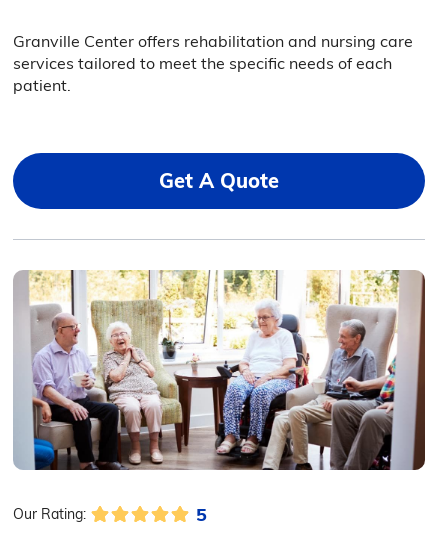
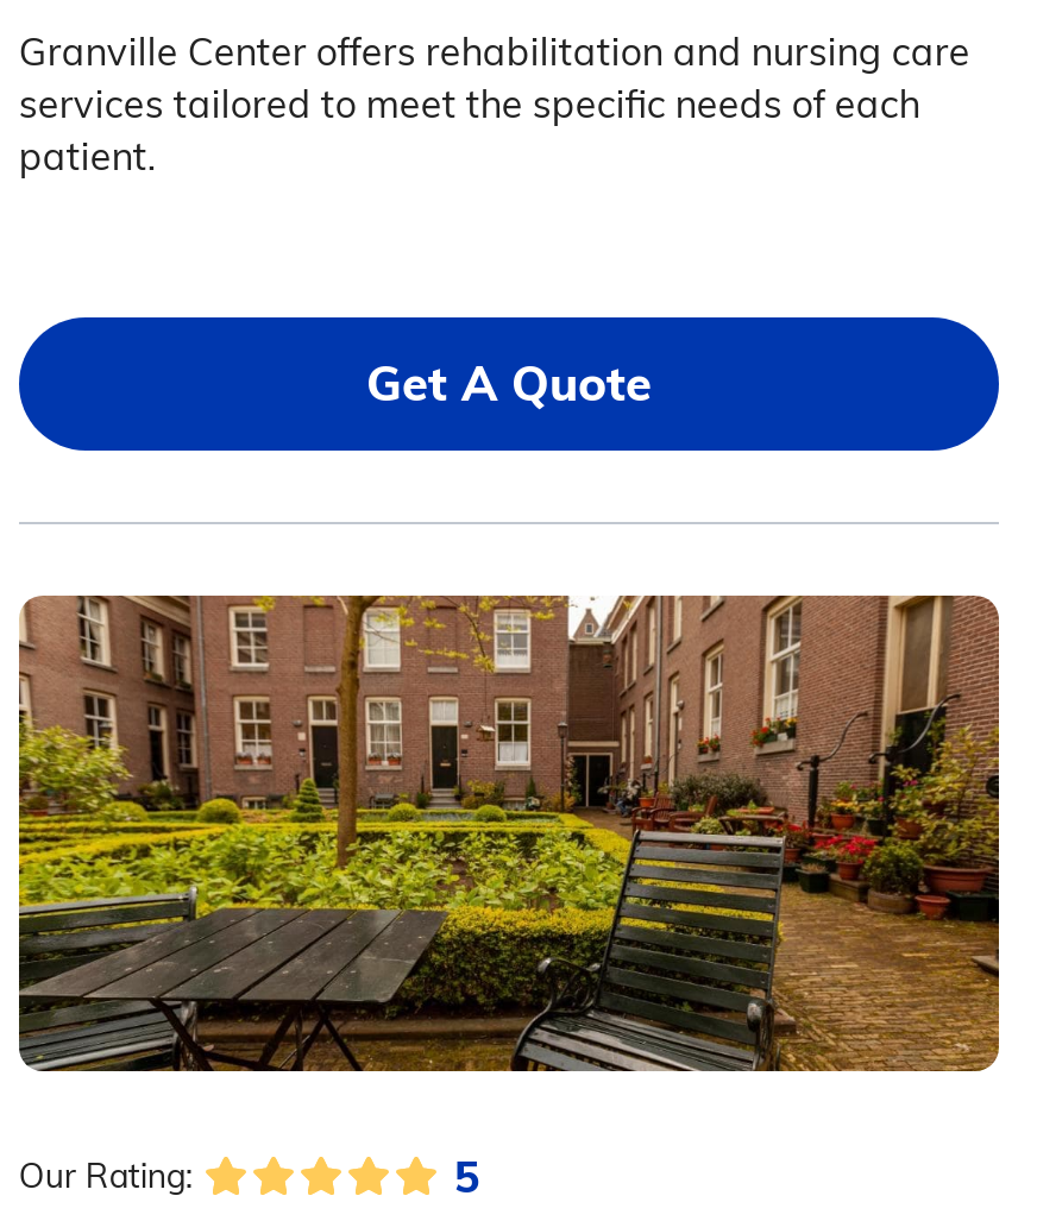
- [image]
+ [image]
